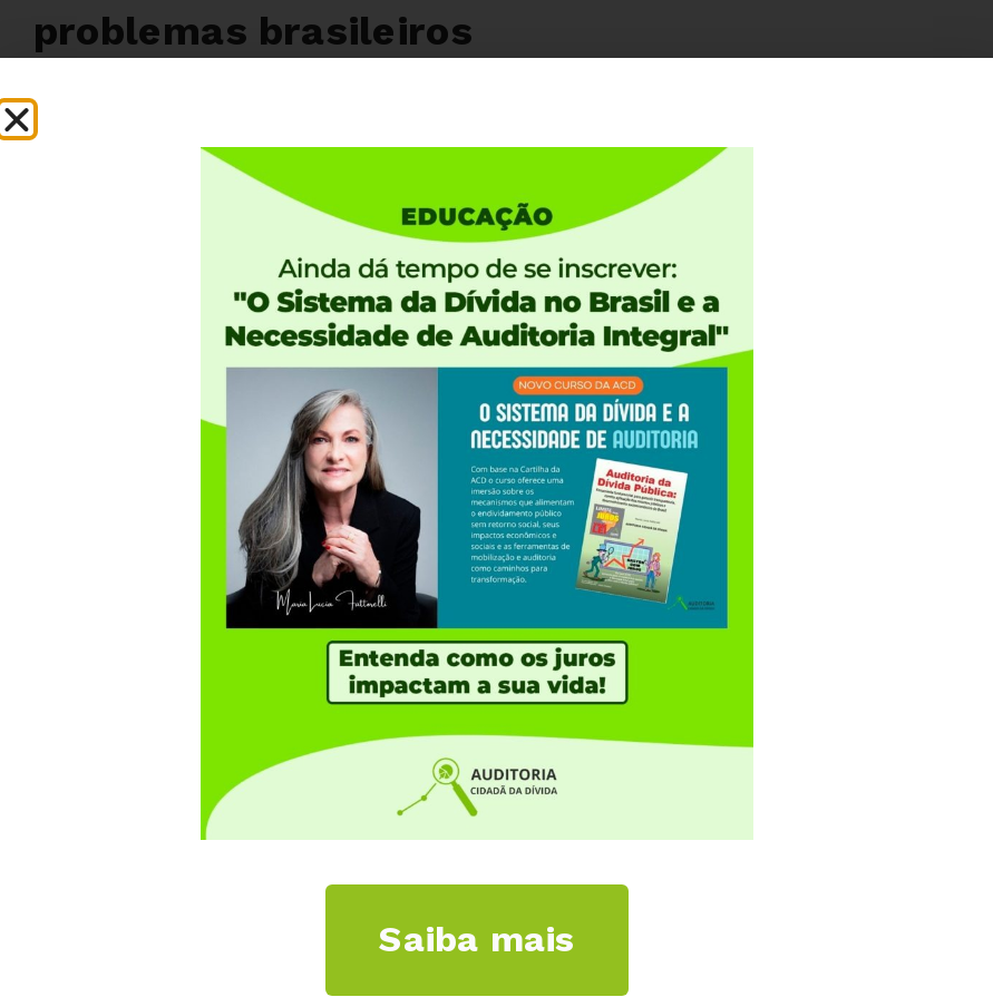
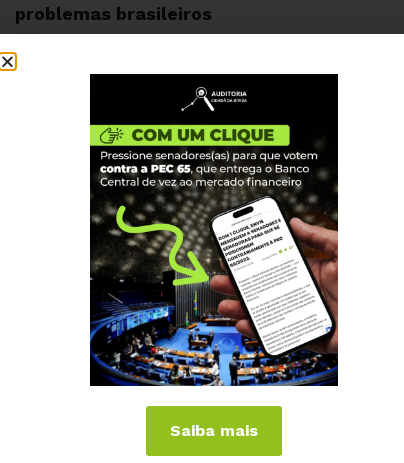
- [image]
+ [image]
